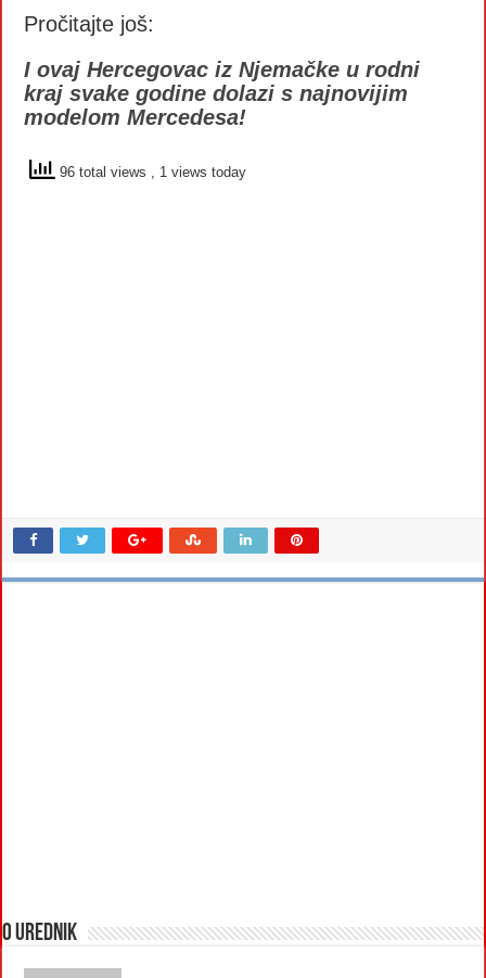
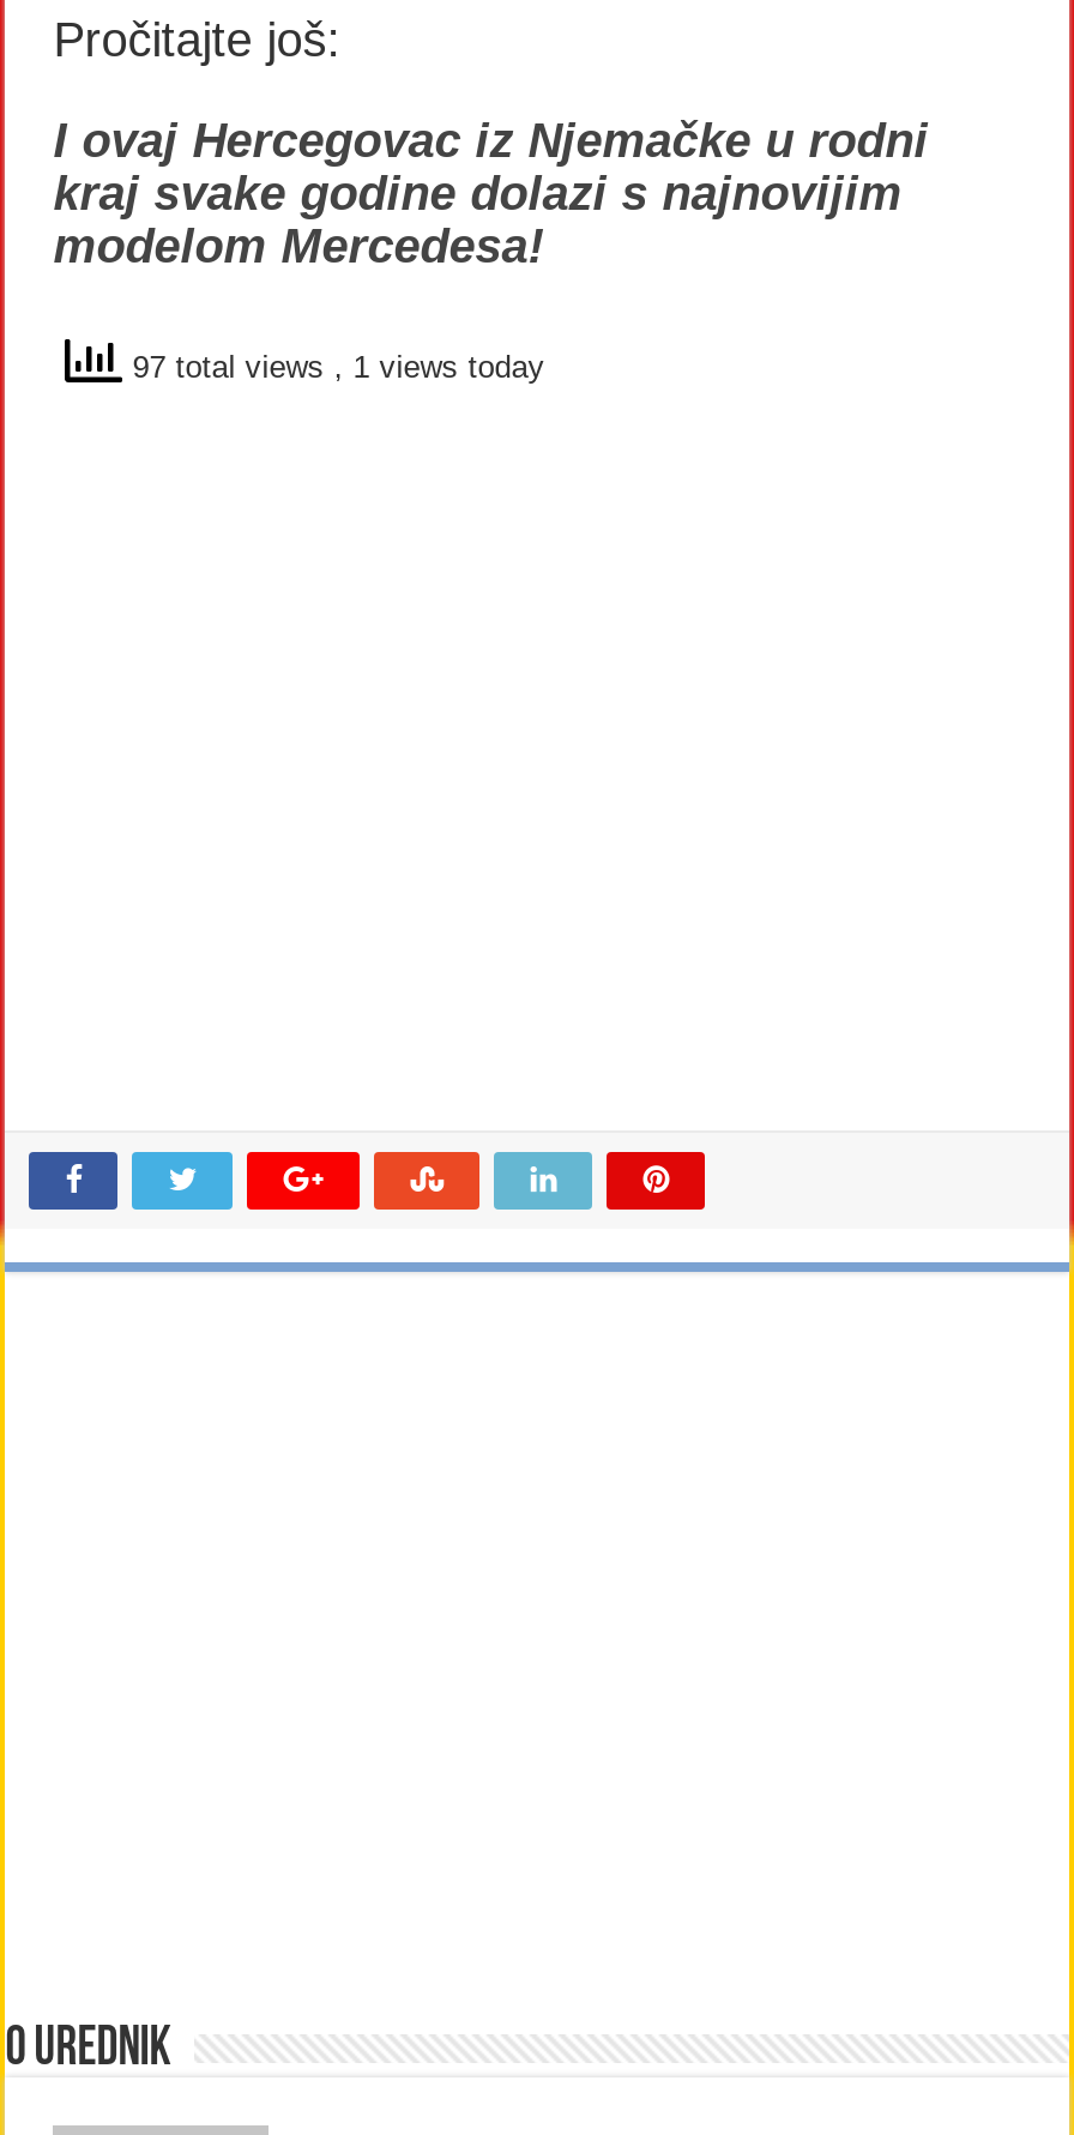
- 96 total views, 1 views today
+ 97 total views, 1 views today
